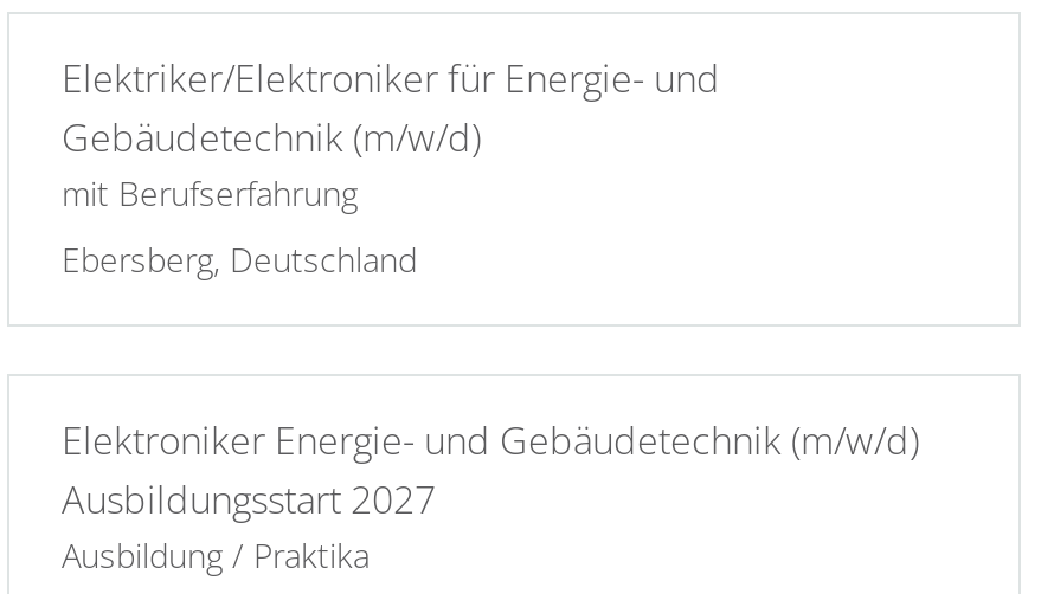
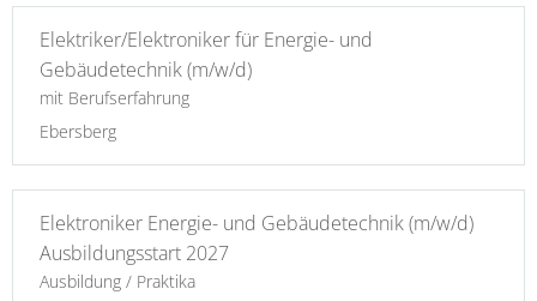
- Ebersberg, Deutschland
+ Ebersberg
